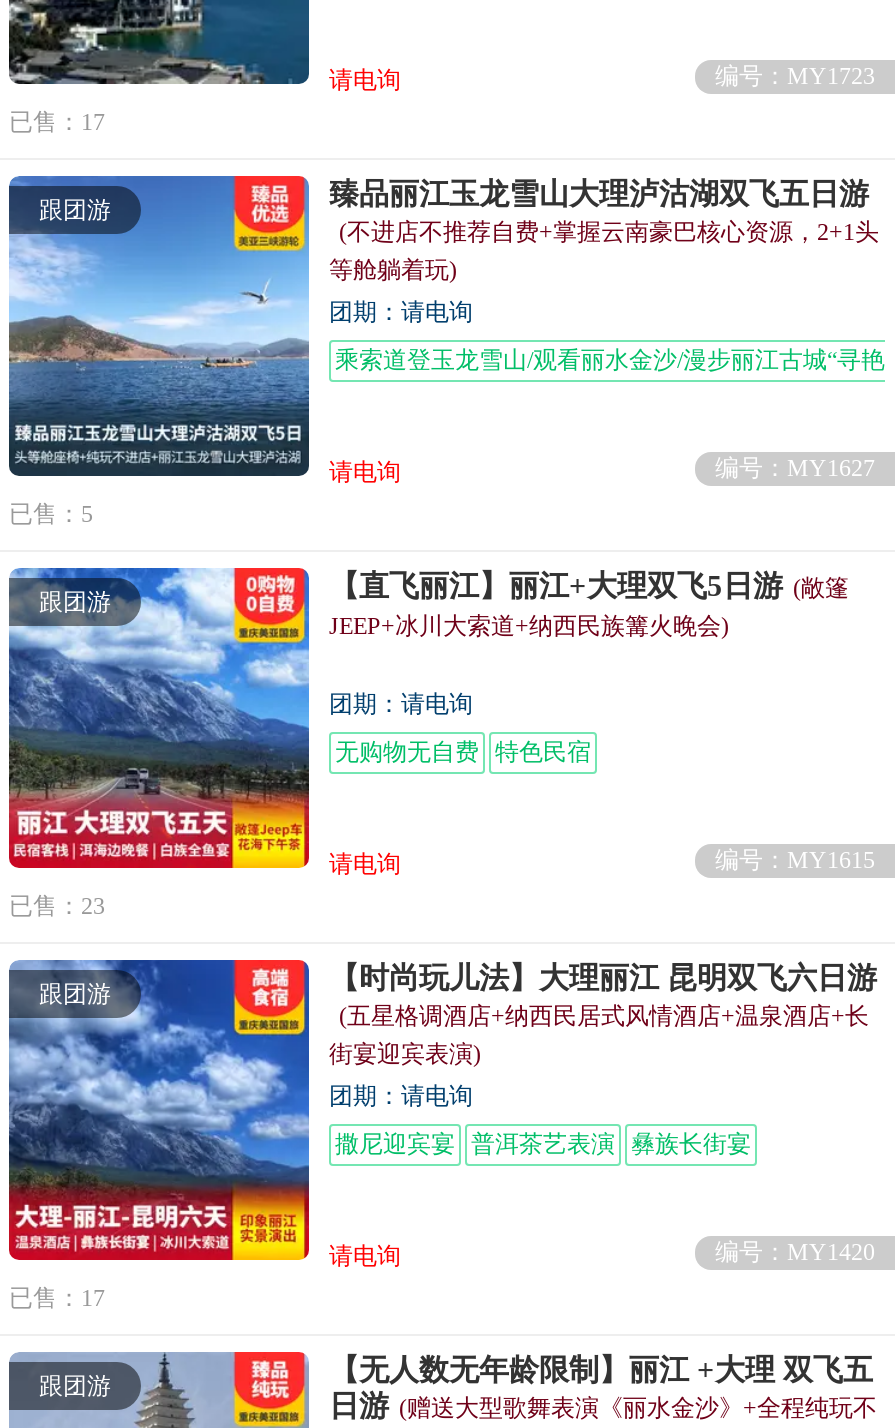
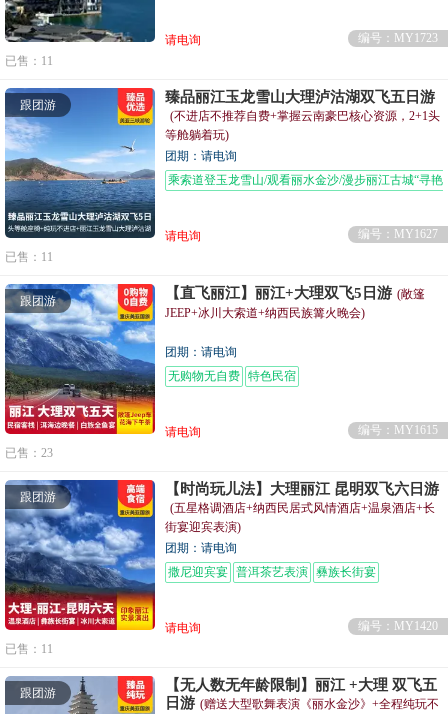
- 已售：17
+ 已售：11

- 已售：5
+ 已售：11

- 已售：17
+ 已售：11
